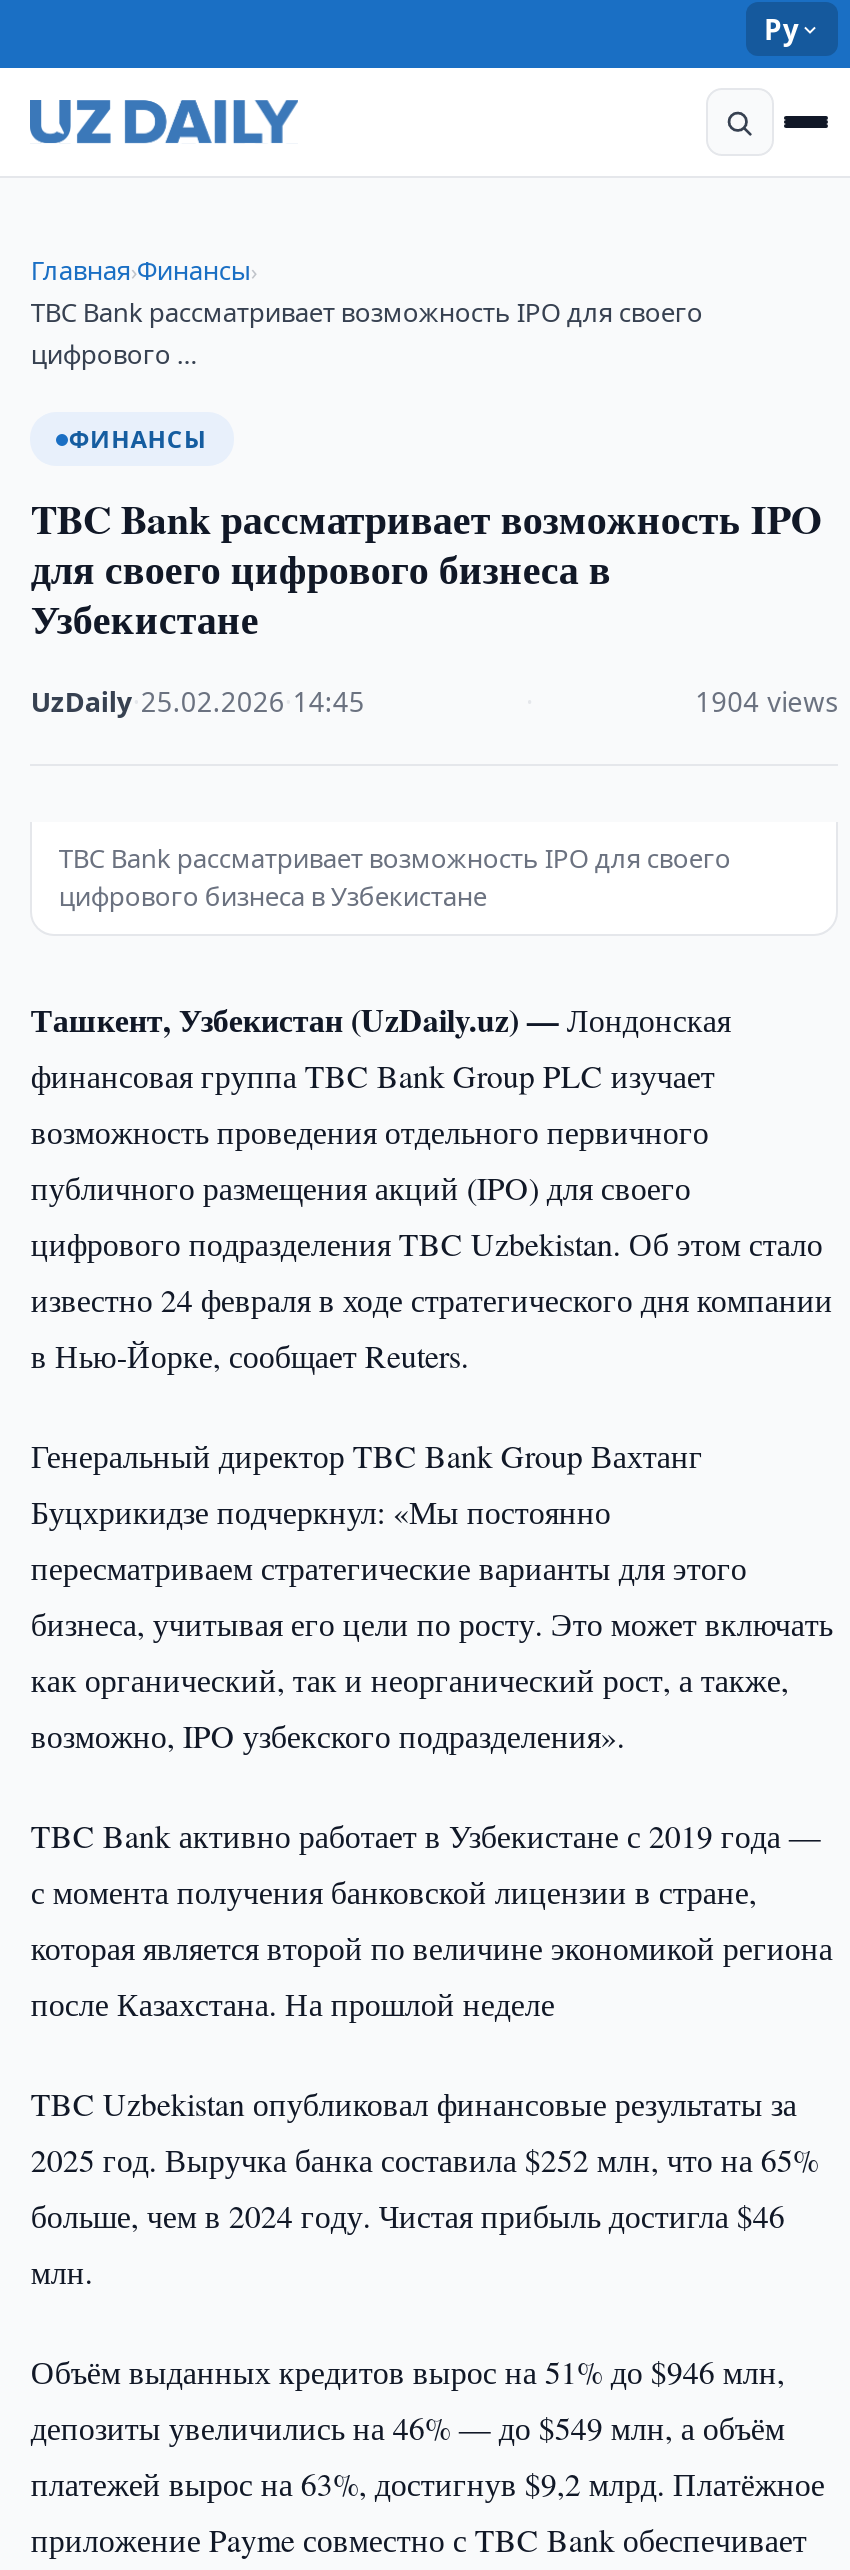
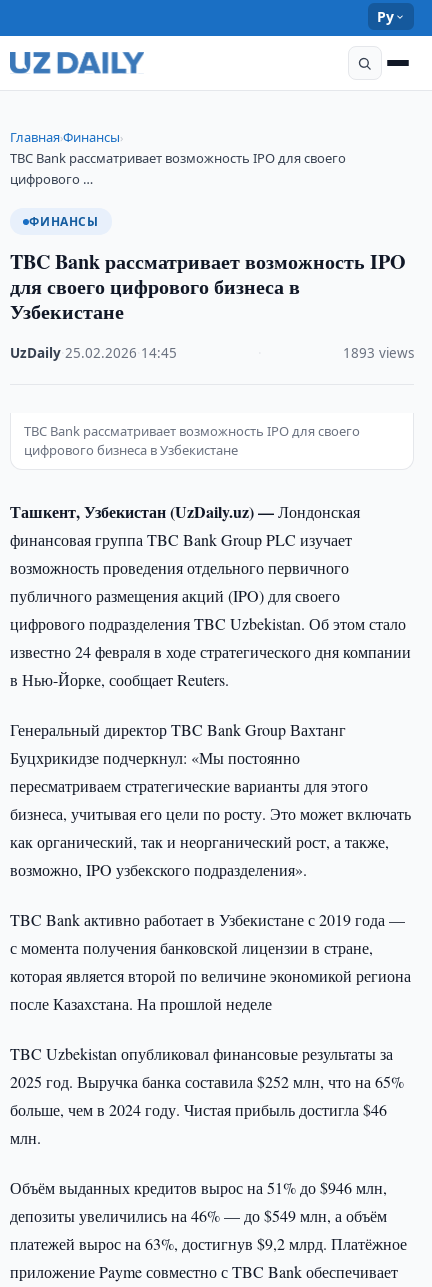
- 1904 views
+ 1893 views
